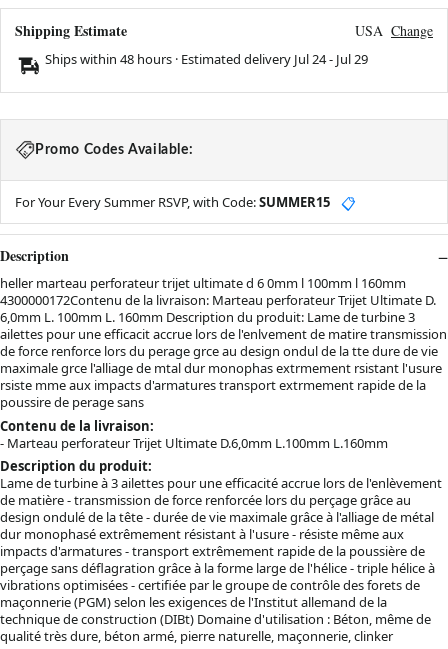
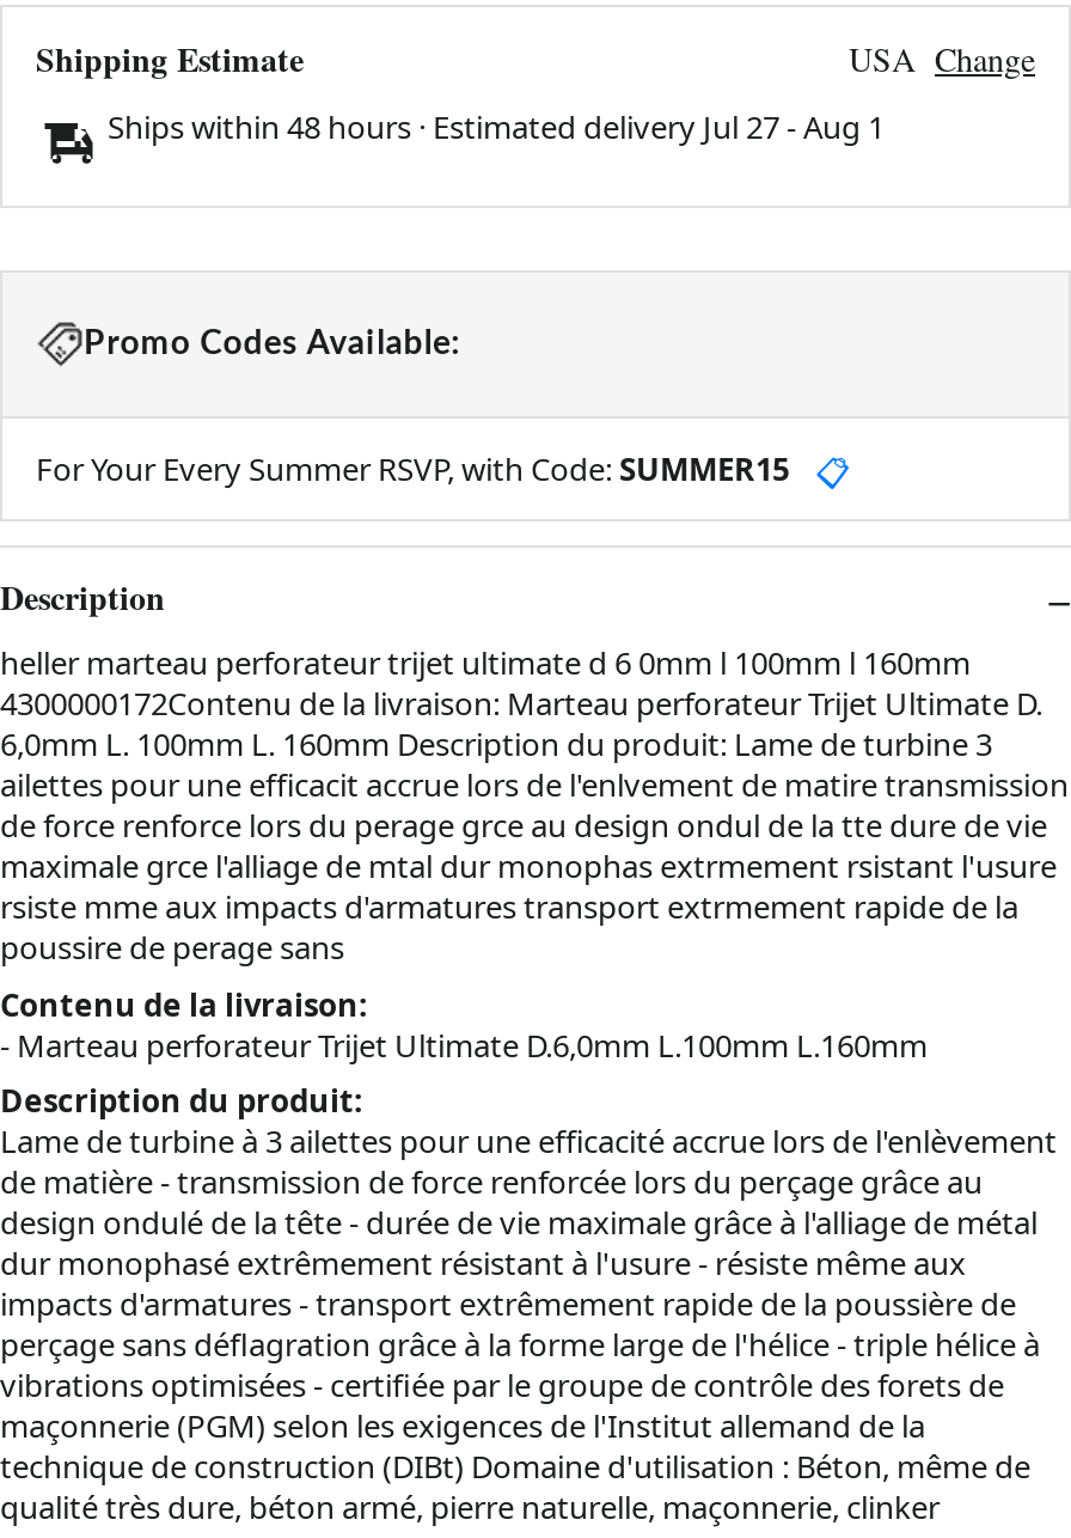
- Ships within 48 hours · Estimated delivery Jul 24 - Jul 29
+ Ships within 48 hours · Estimated delivery Jul 27 - Aug 1
